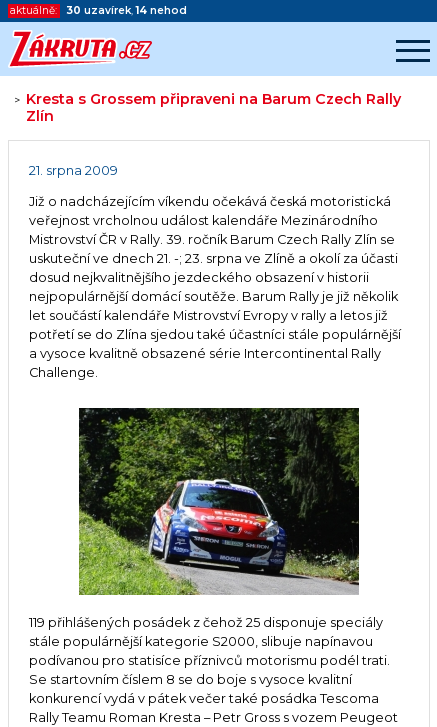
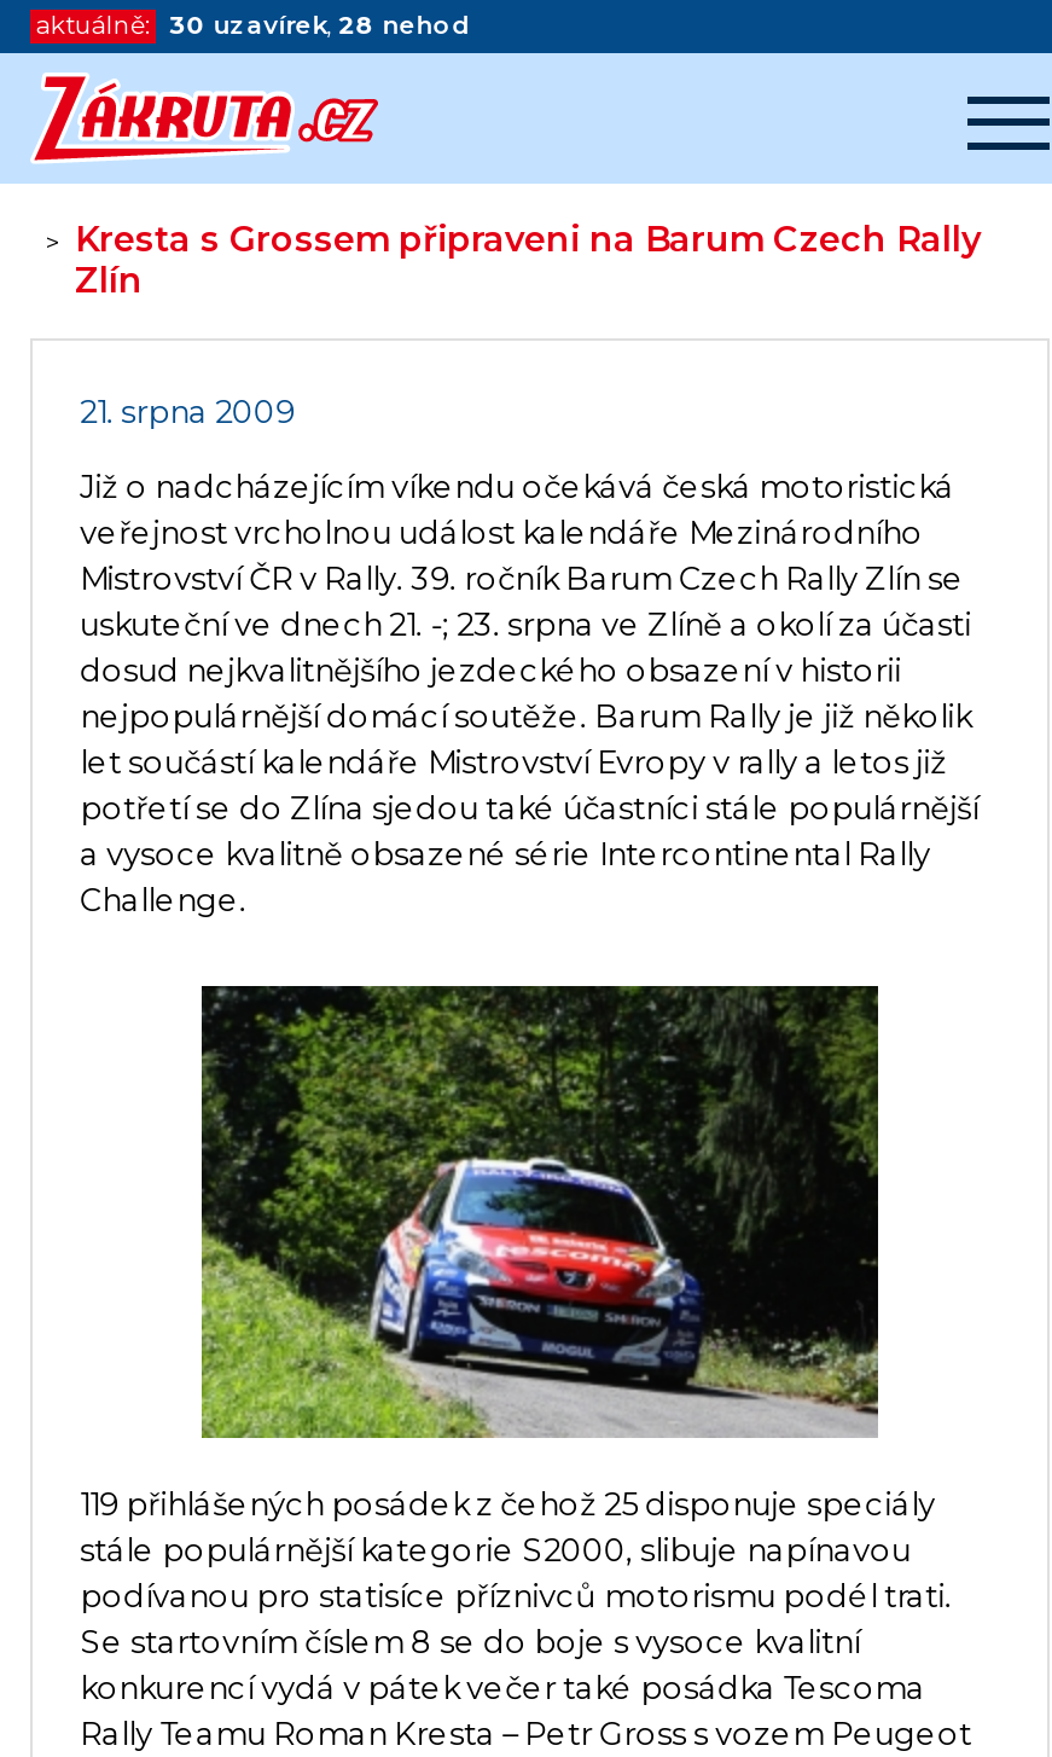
- 30 uzavírek, 14 nehod
+ 30 uzavírek, 28 nehod
